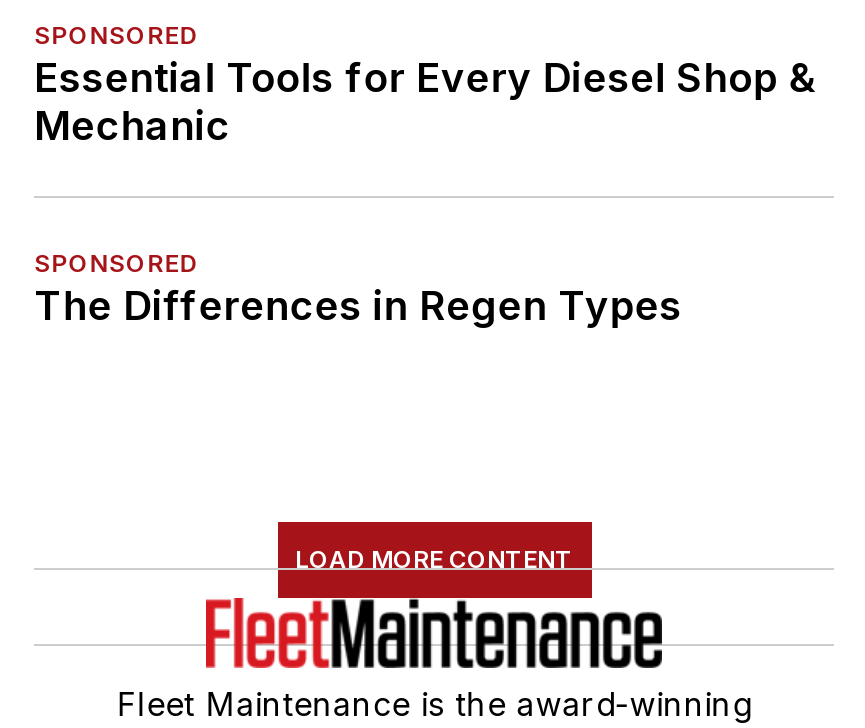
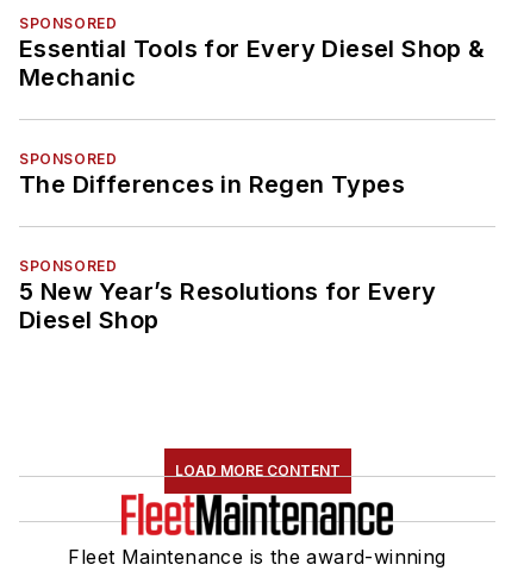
+ SPONSORED
+ 5 New Year’s Resolutions for Every
+ Diesel Shop
